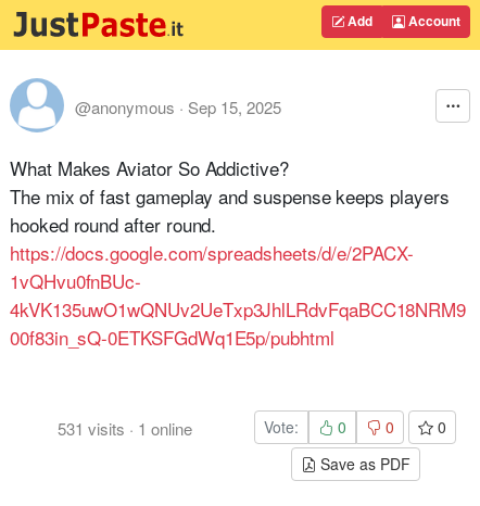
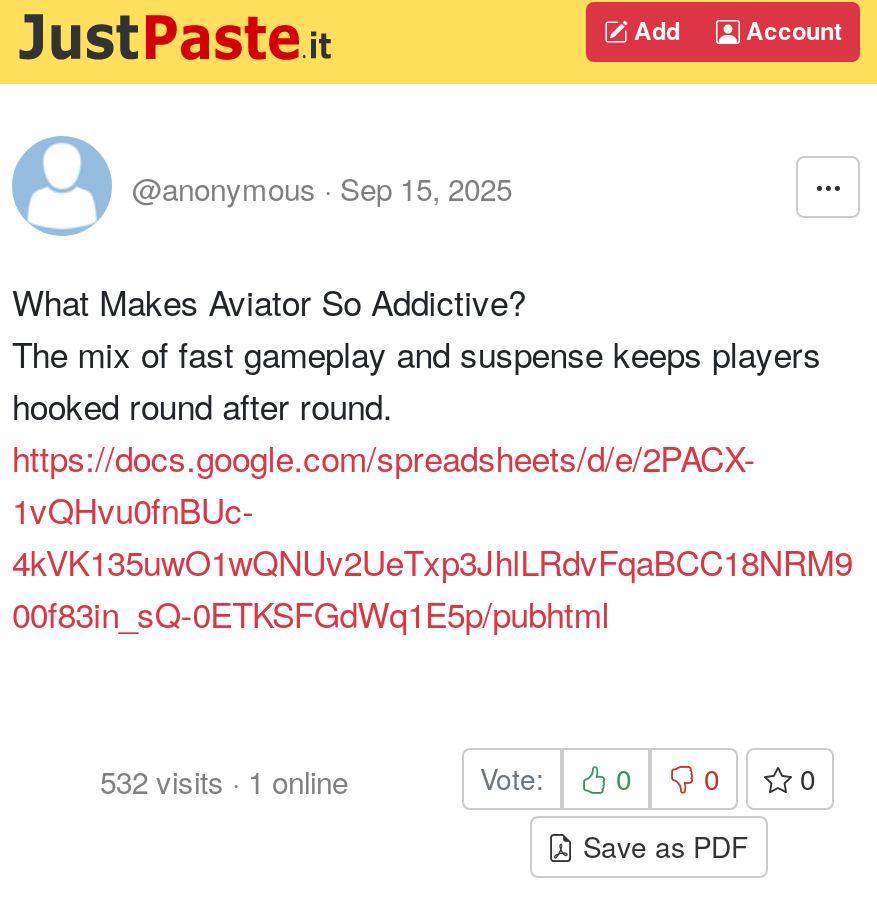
- 531 visits · 1 online
+ 532 visits · 1 online
